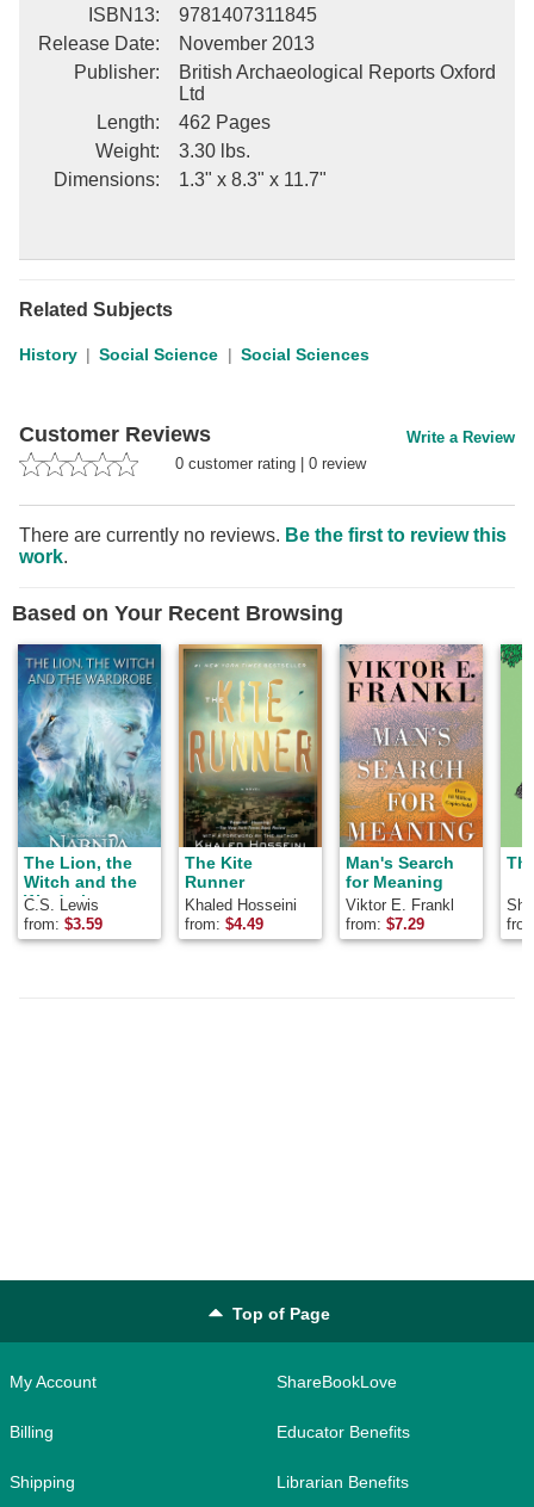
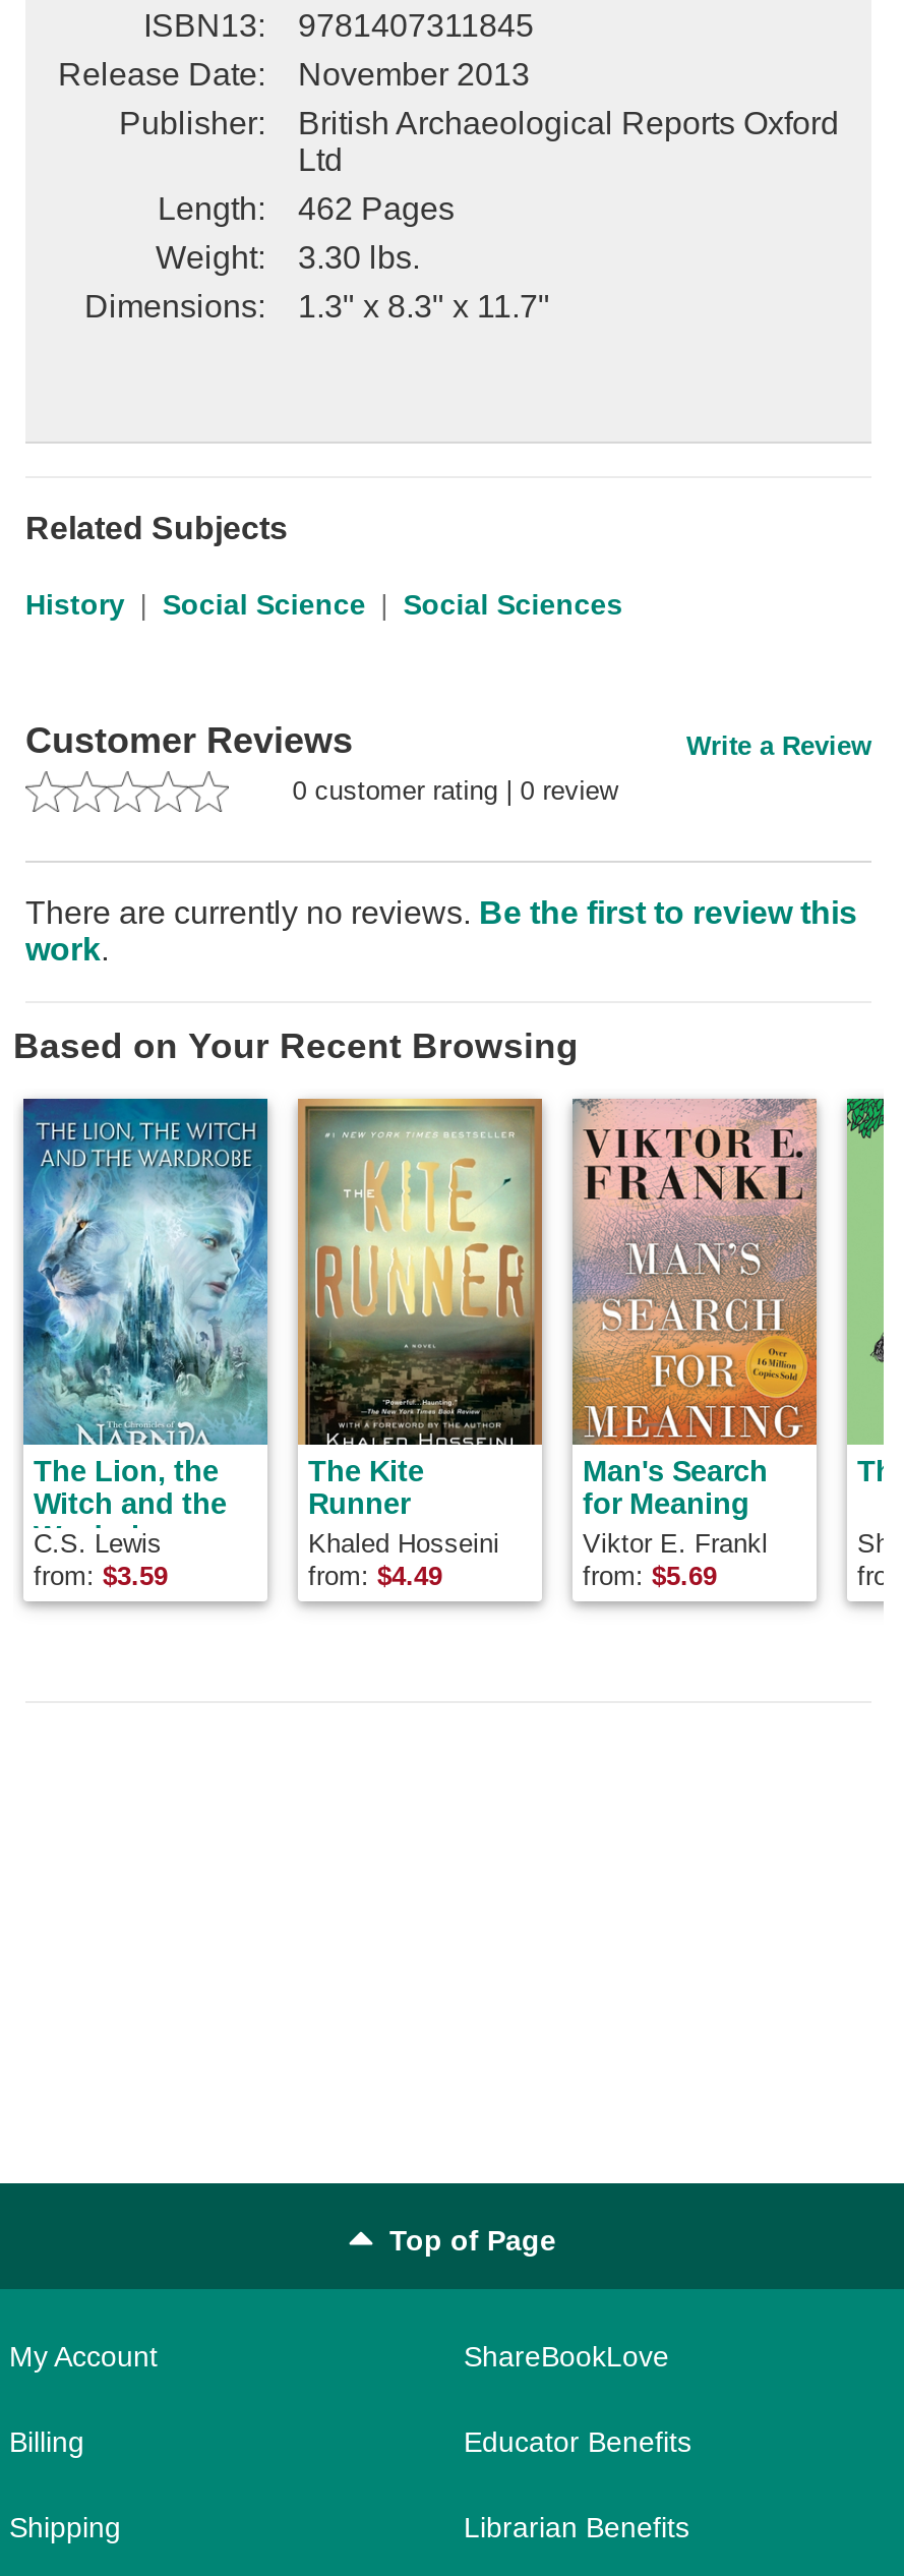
- from: $7.29
+ from: $5.69
